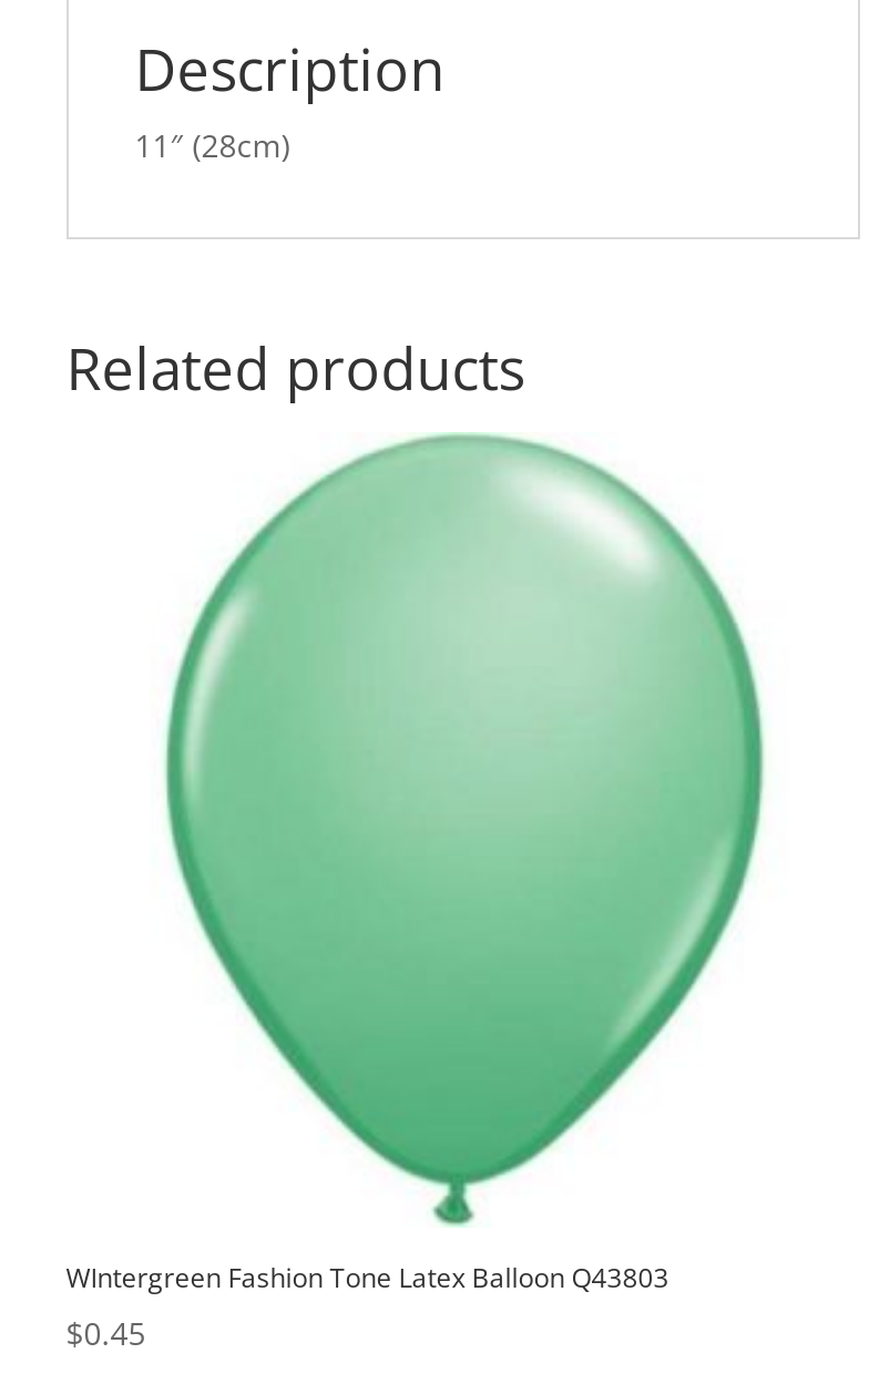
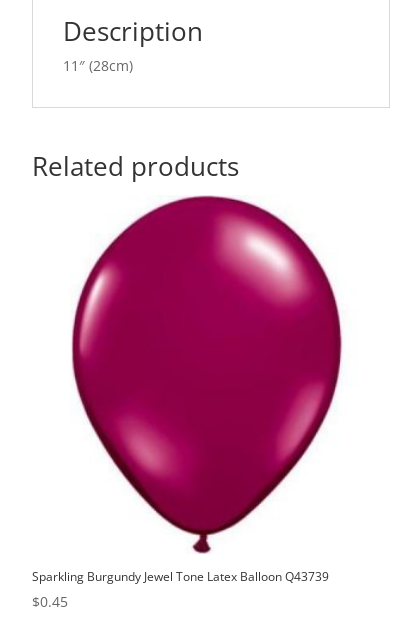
- [image]
- WIntergreen Fashion Tone Latex Balloon Q43803
+ [image]
+ Sparkling Burgundy Jewel Tone Latex Balloon Q43739
